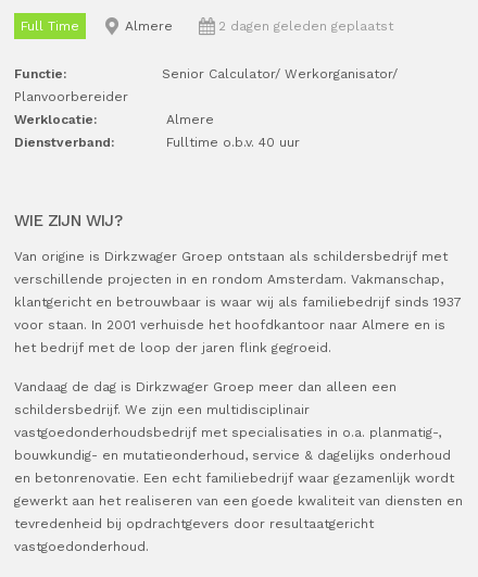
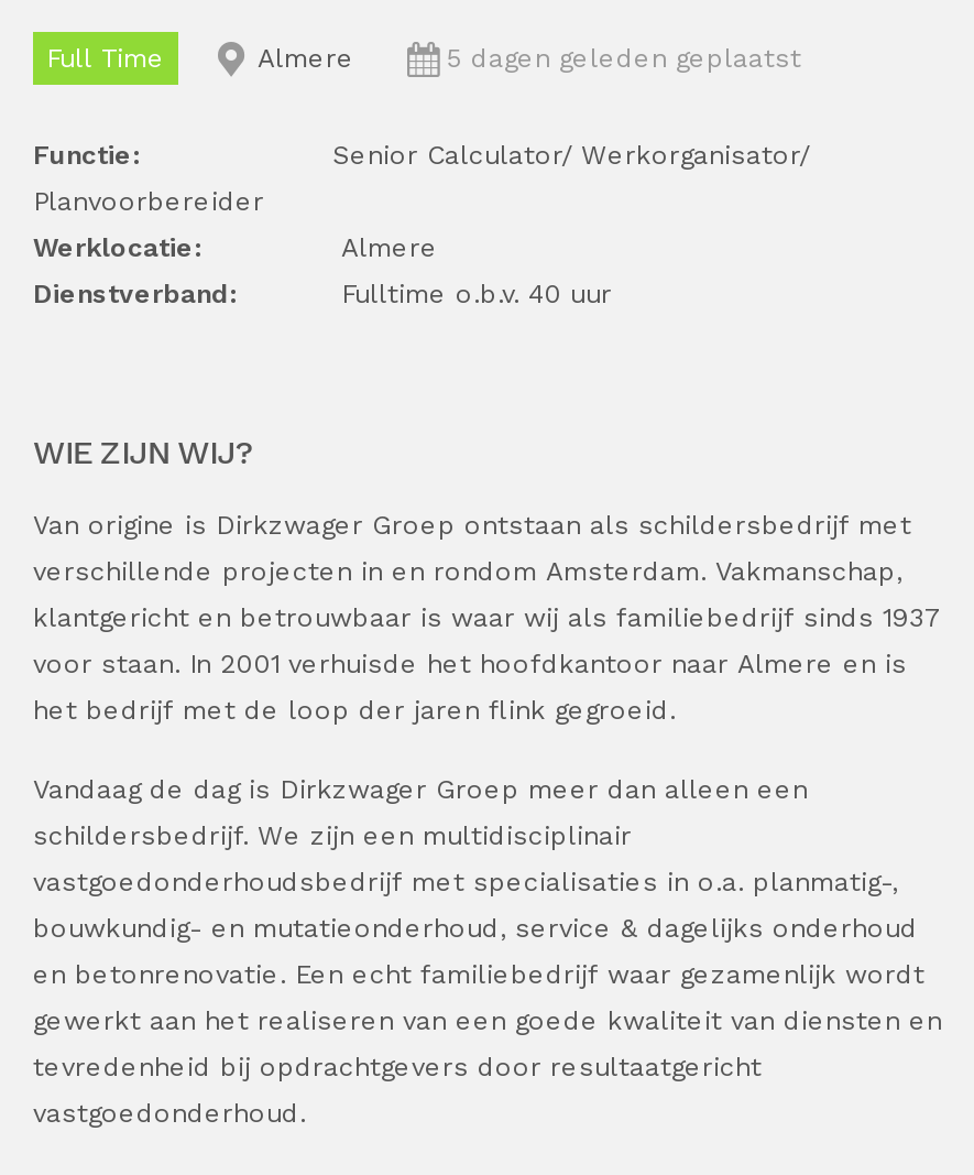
- 2 dagen geleden geplaatst
+ 5 dagen geleden geplaatst
